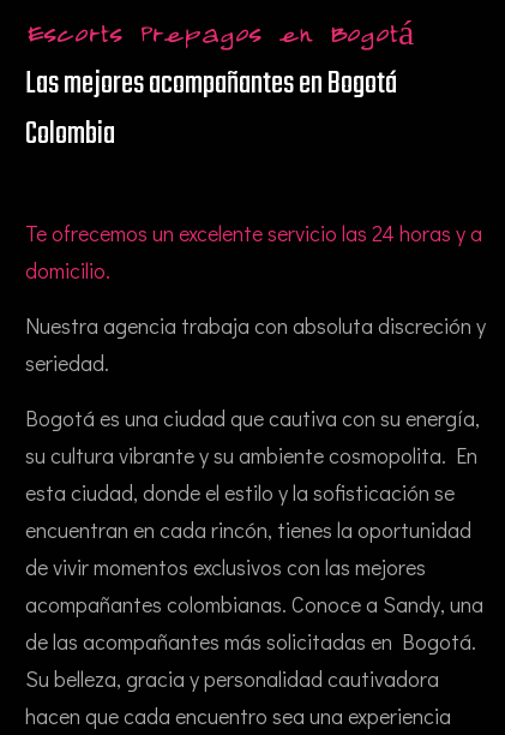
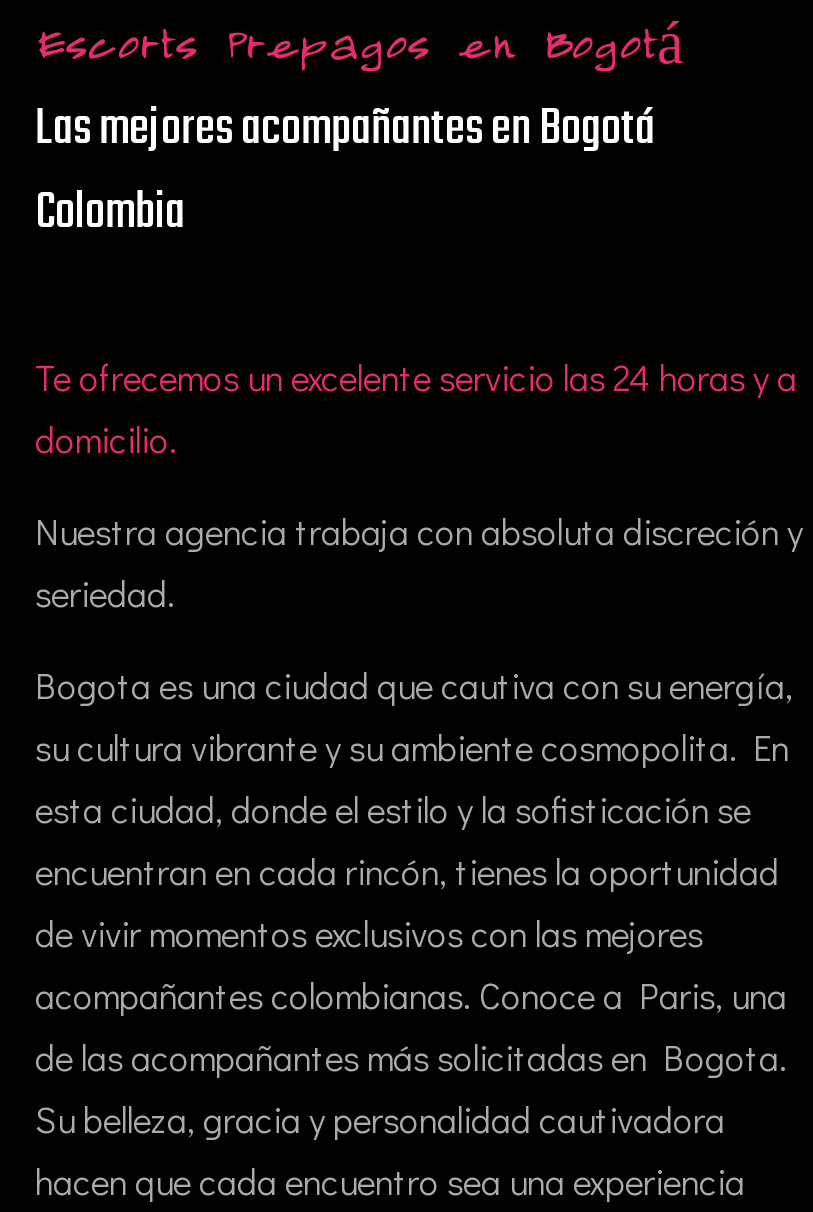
- Bogotá es una ciudad que cautiva con su energía,
+ Bogota es una ciudad que cautiva con su energía,

- acompañantes colombianas. Conoce a Sandy, una
+ acompañantes colombianas. Conoce a Paris, una

- de las acompañantes más solicitadas en Bogotá.
+ de las acompañantes más solicitadas en Bogota.
